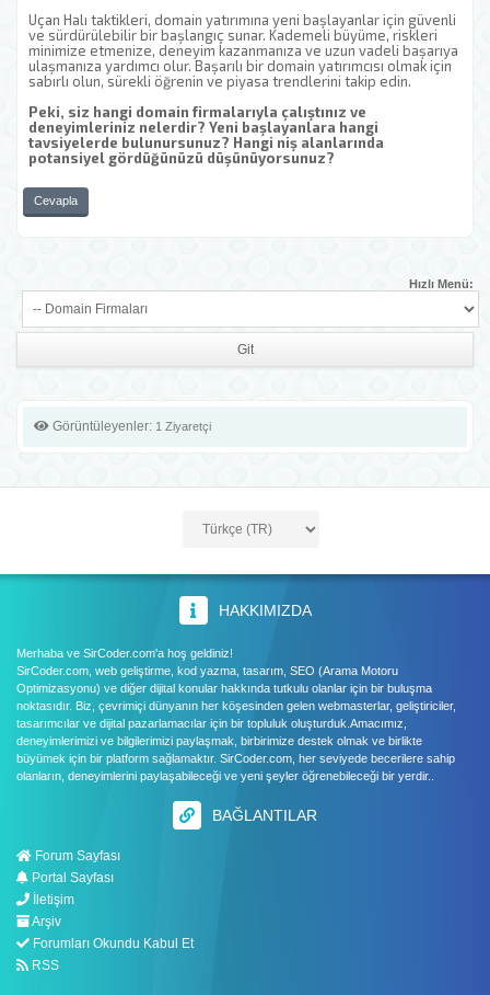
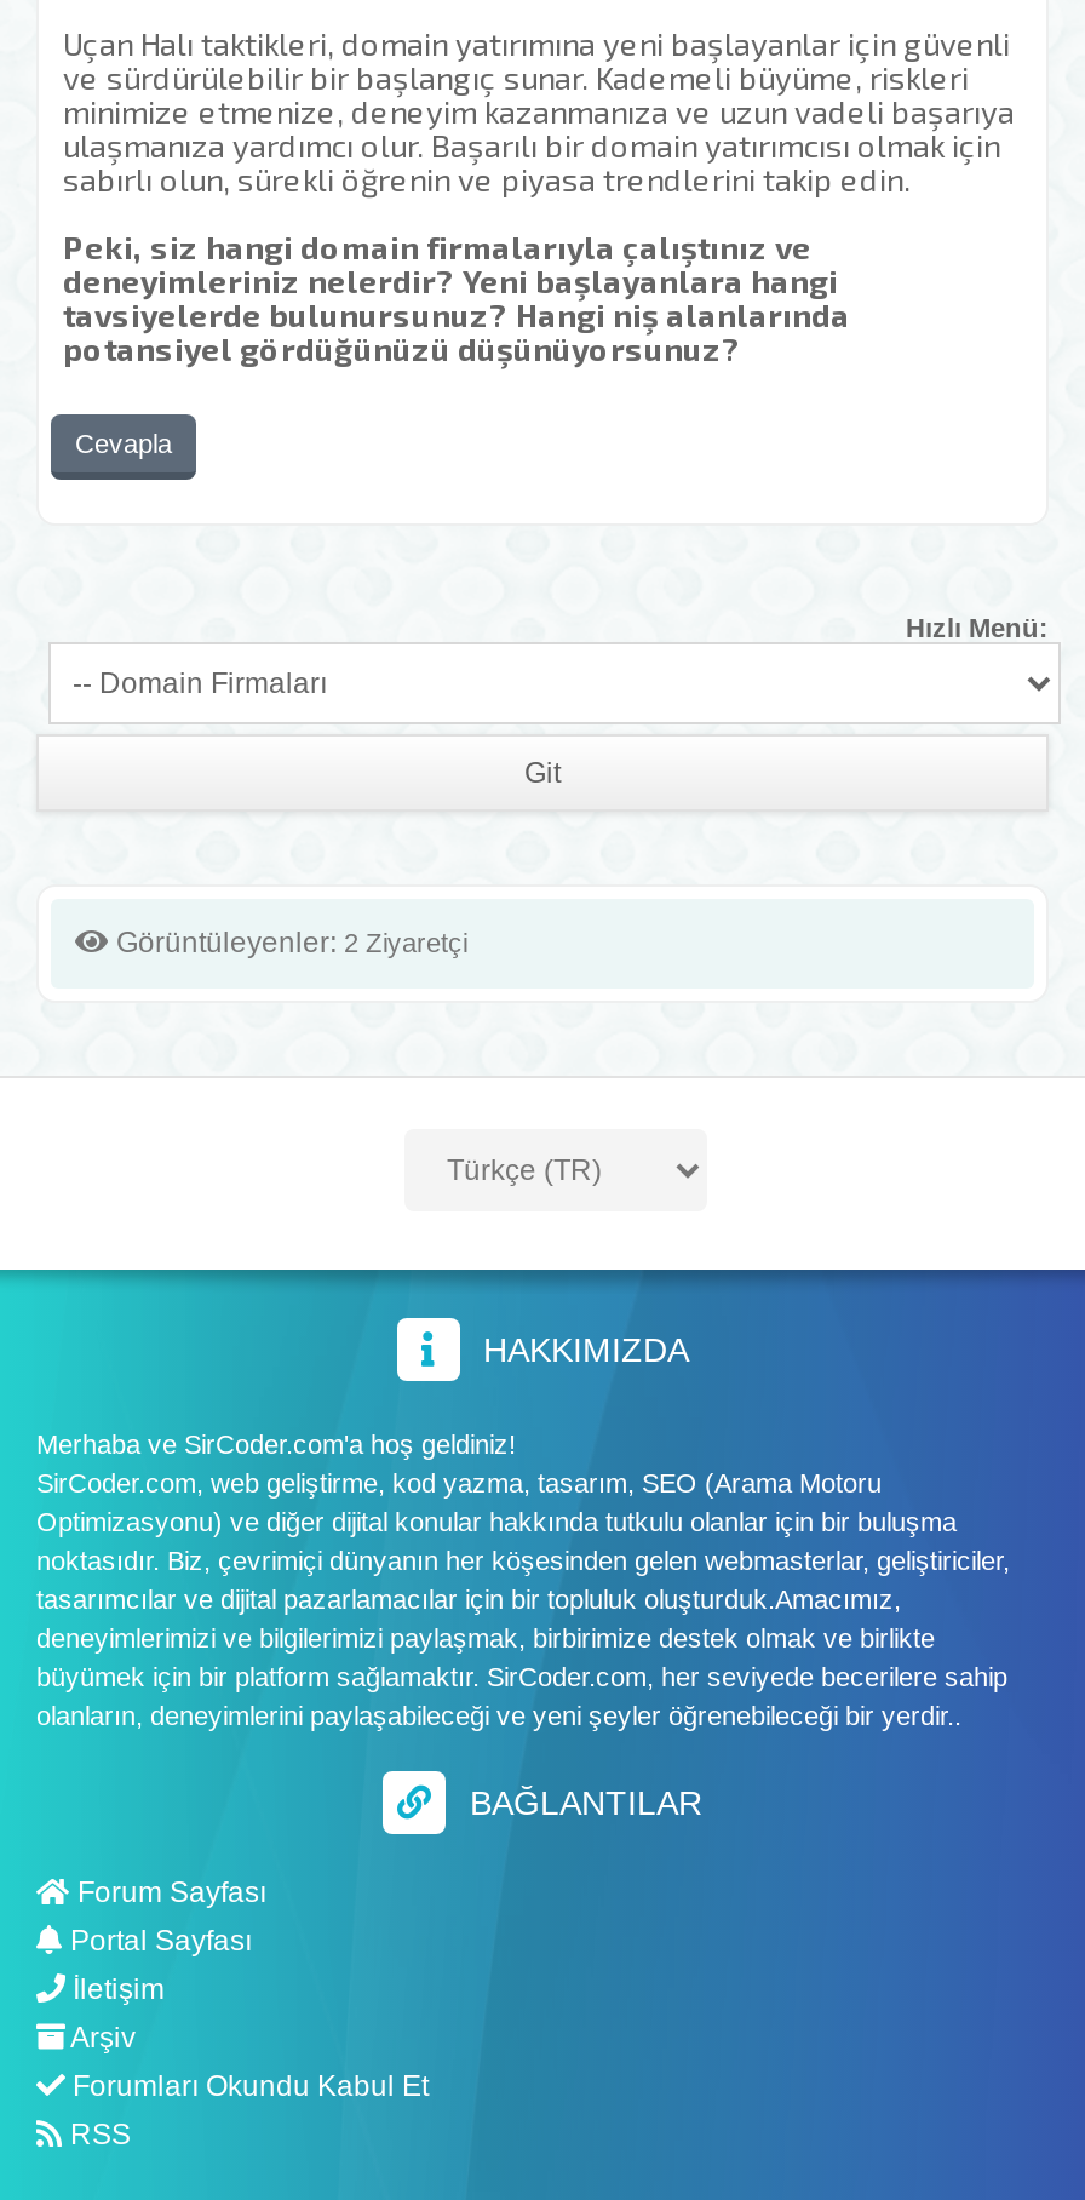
- Görüntüleyenler: 1 Ziyaretçi
+ Görüntüleyenler: 2 Ziyaretçi
